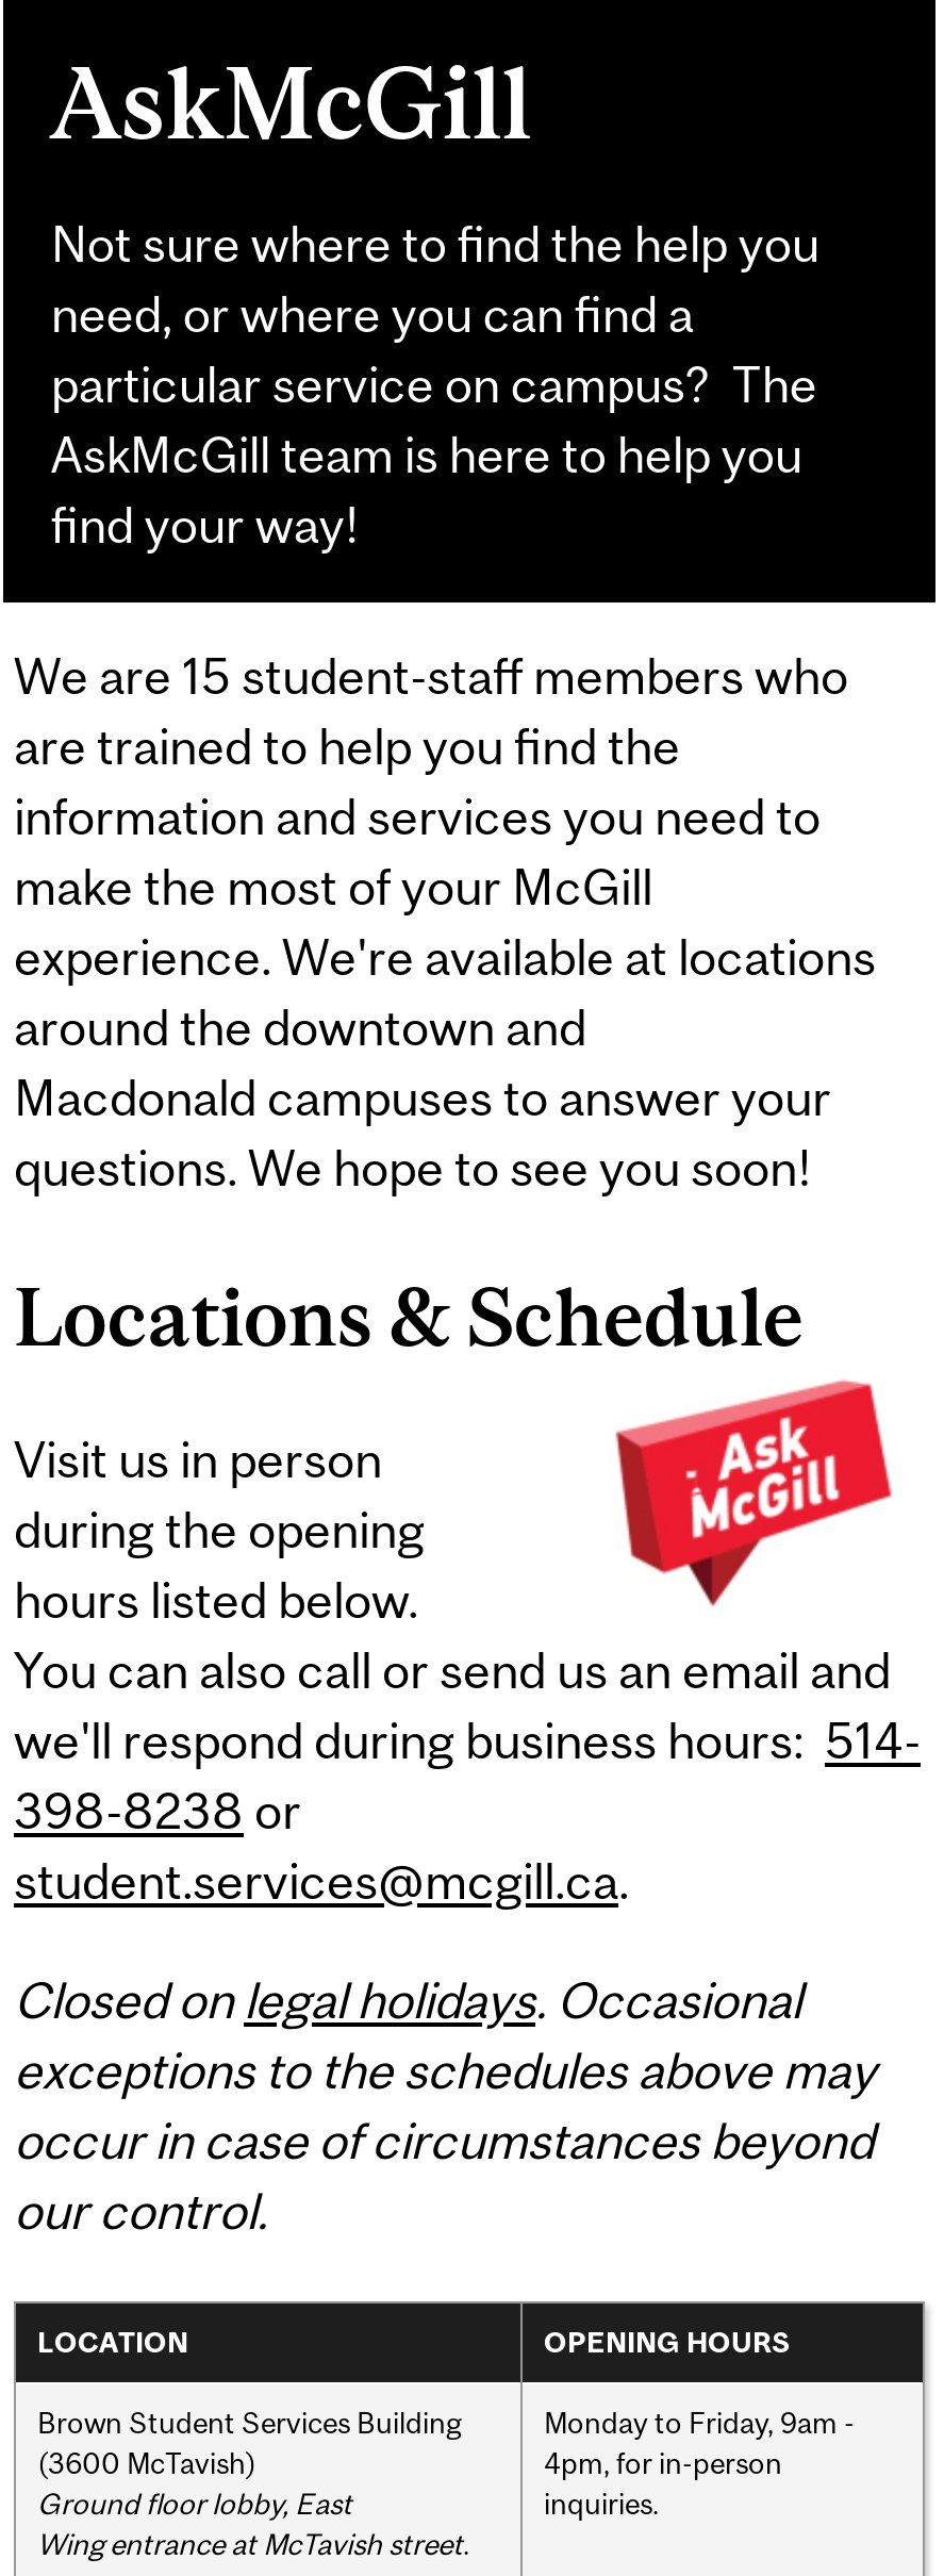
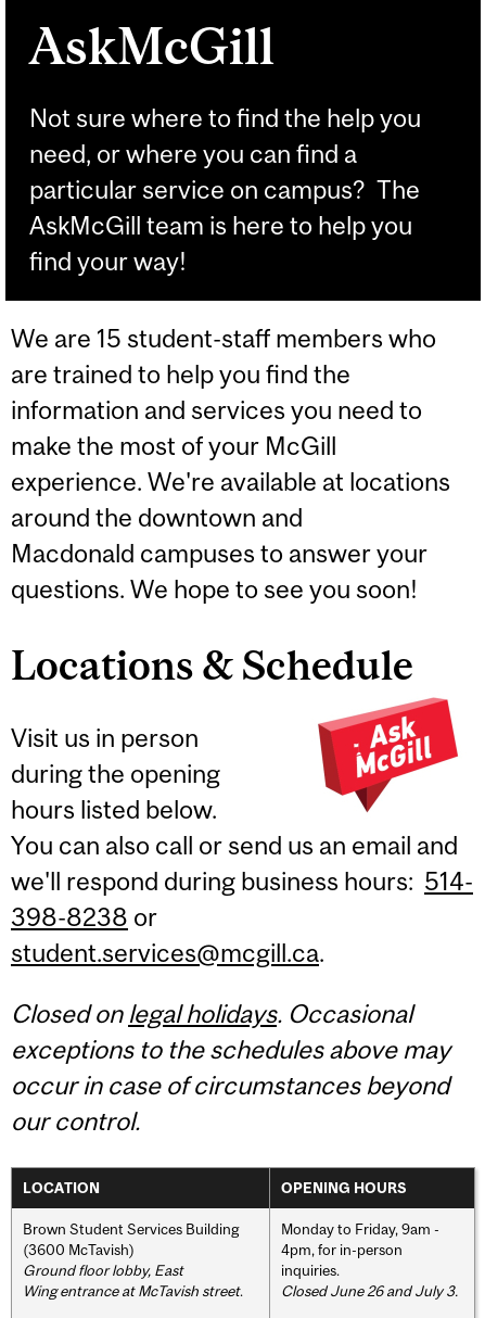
+ Closed June 26 and July 3.
